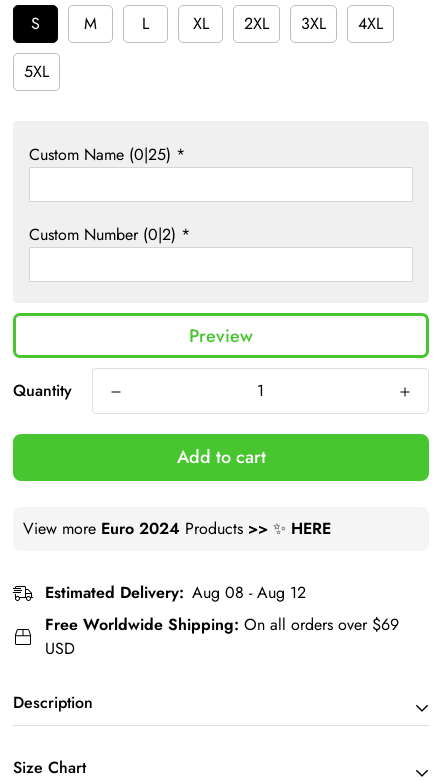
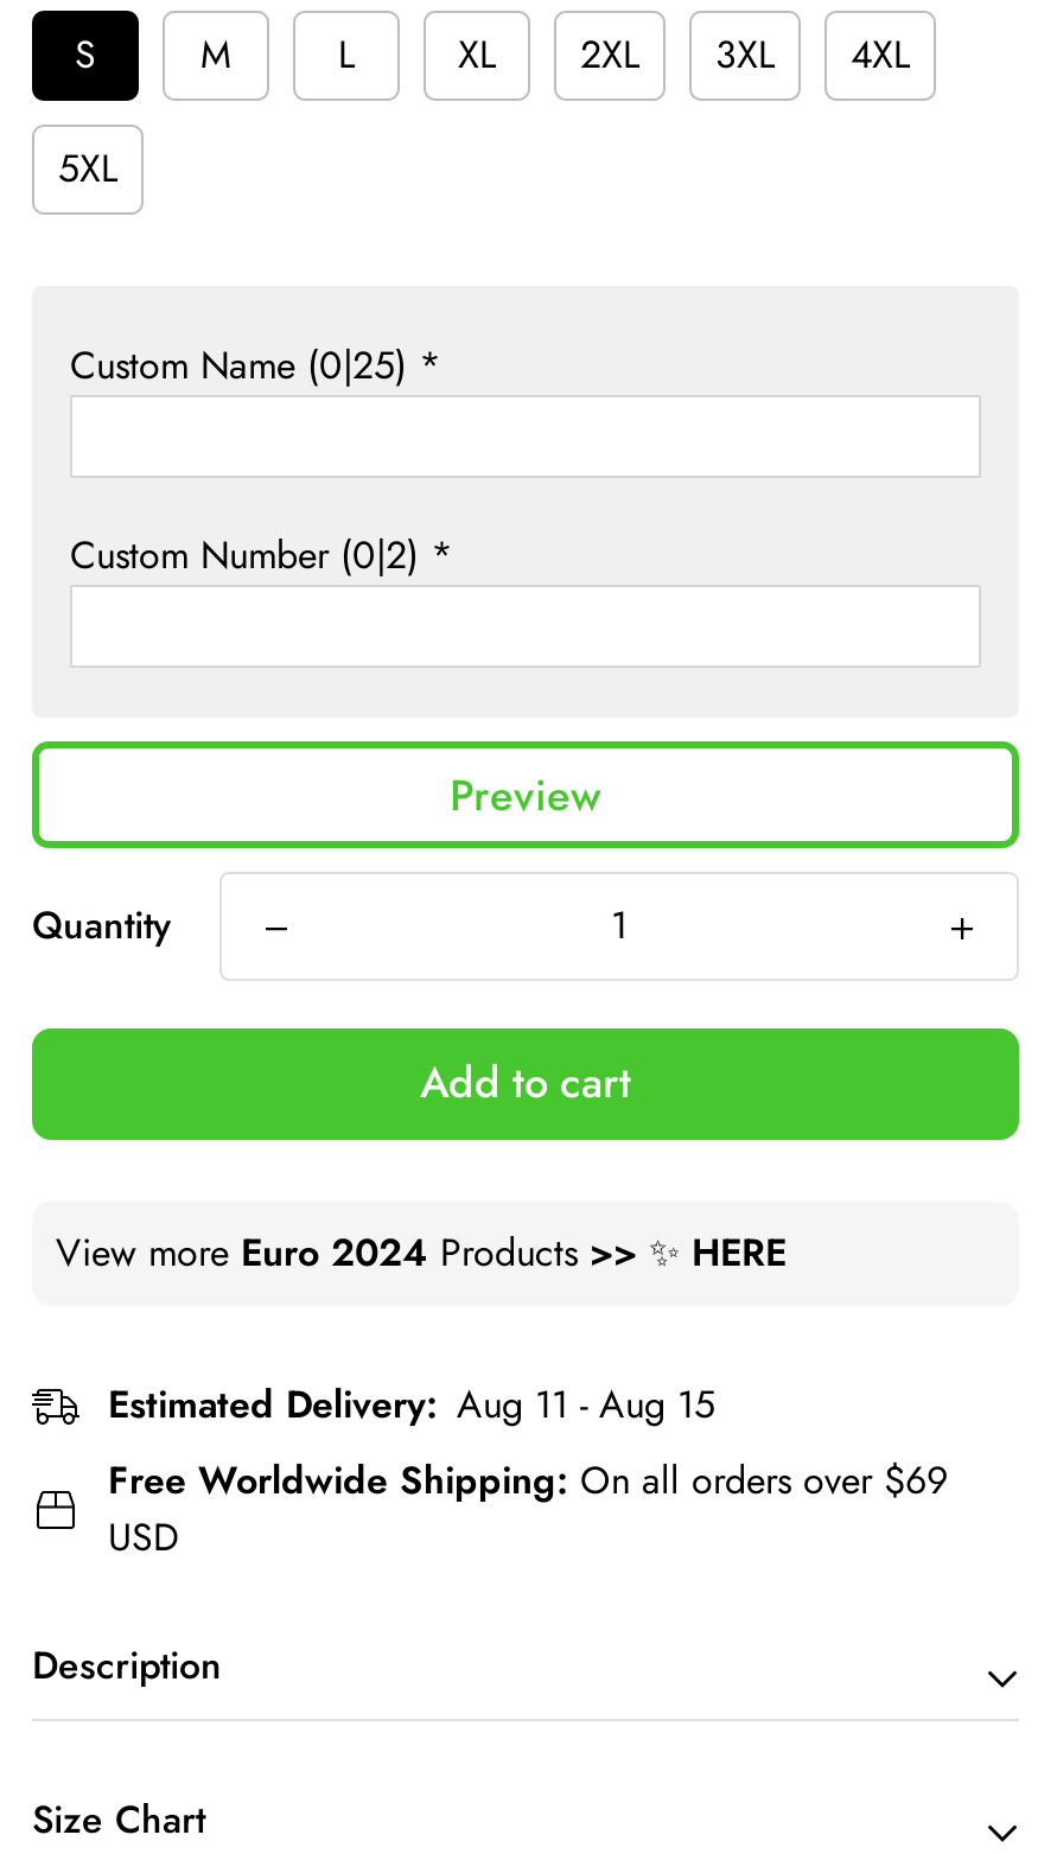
- Estimated Delivery: Aug 08 - Aug 12
+ Estimated Delivery: Aug 11 - Aug 15
